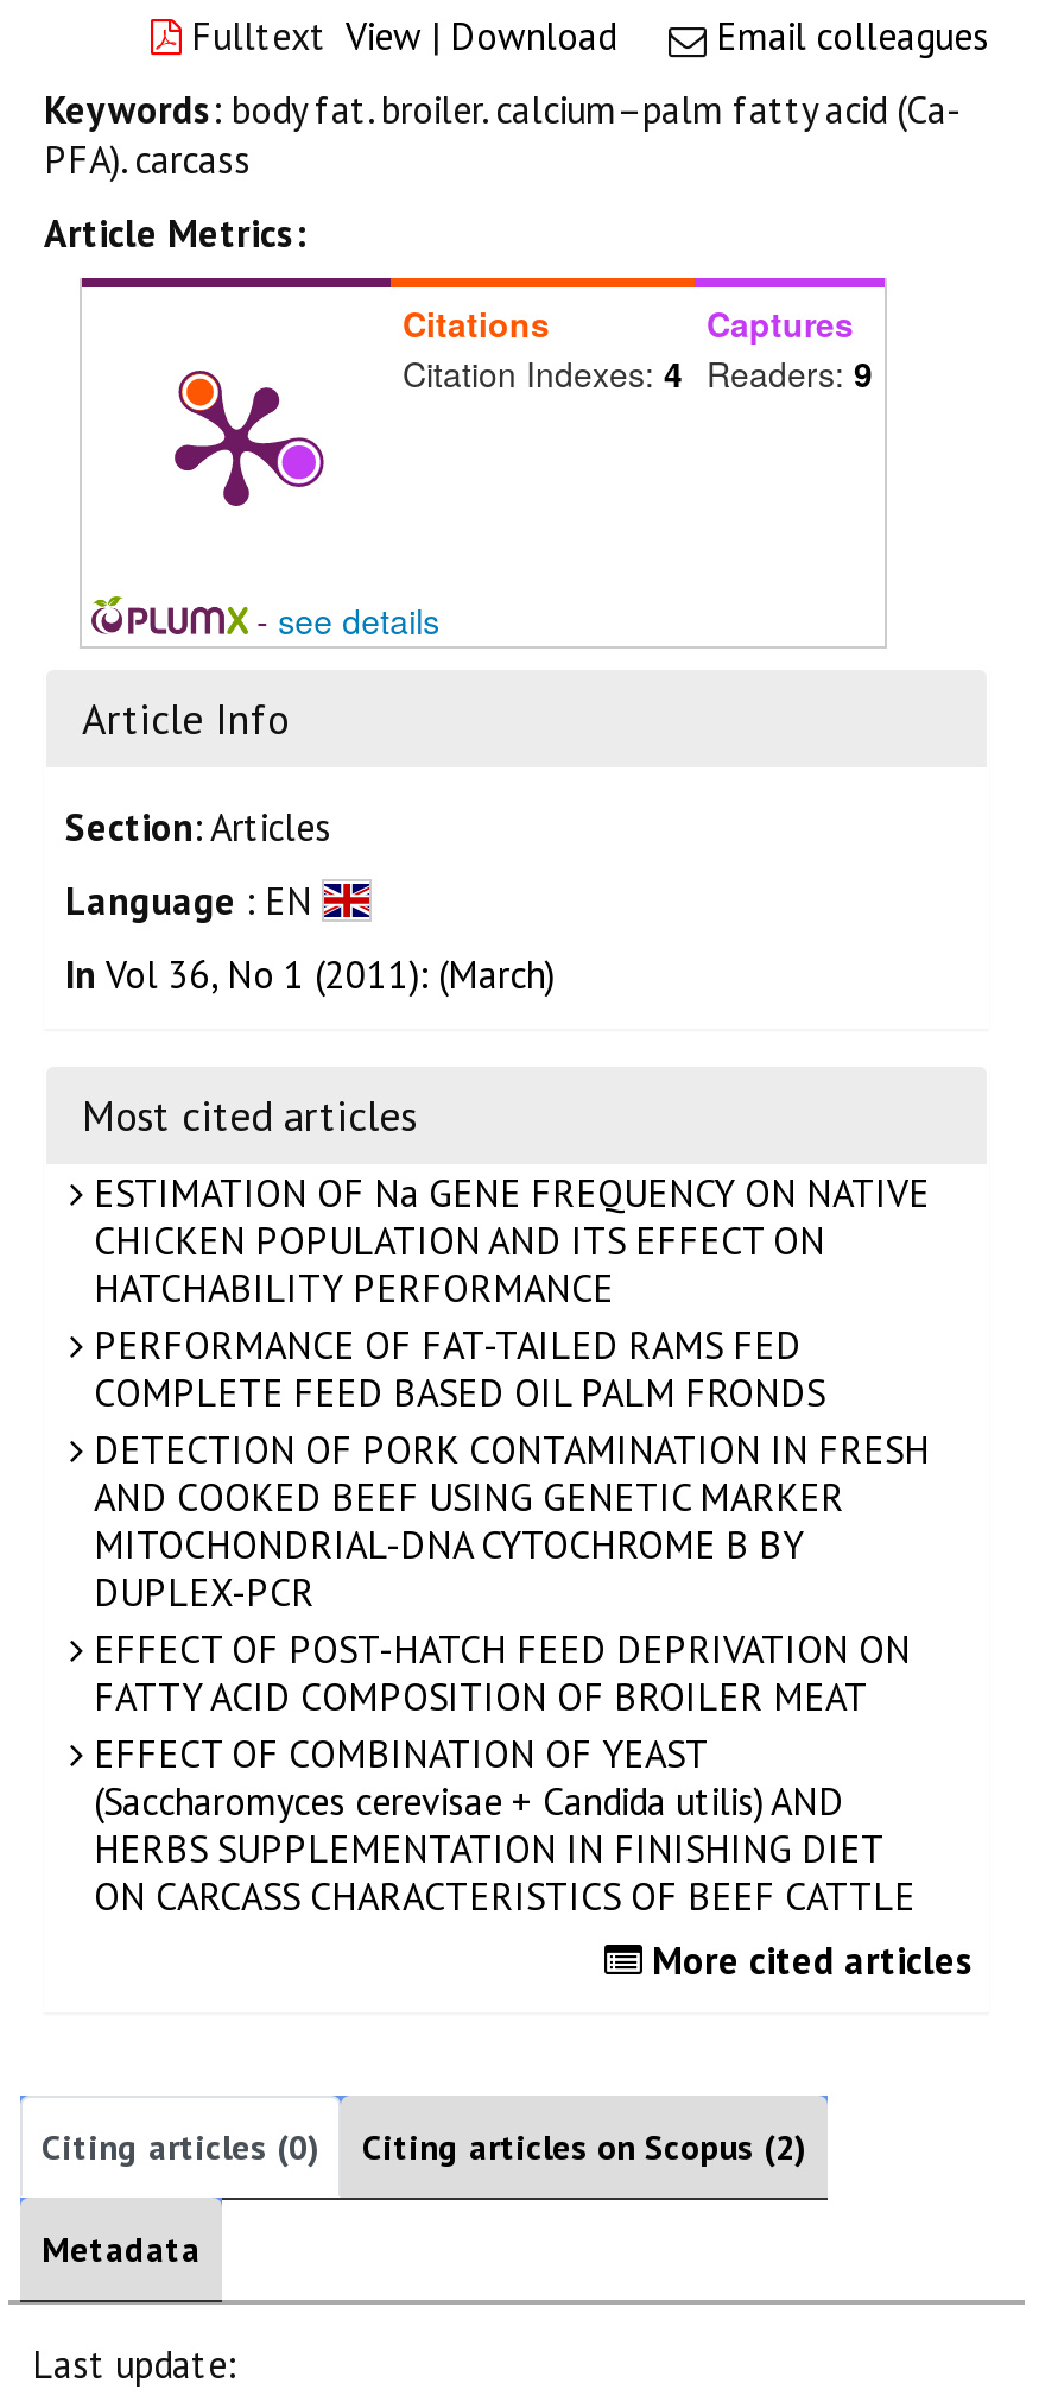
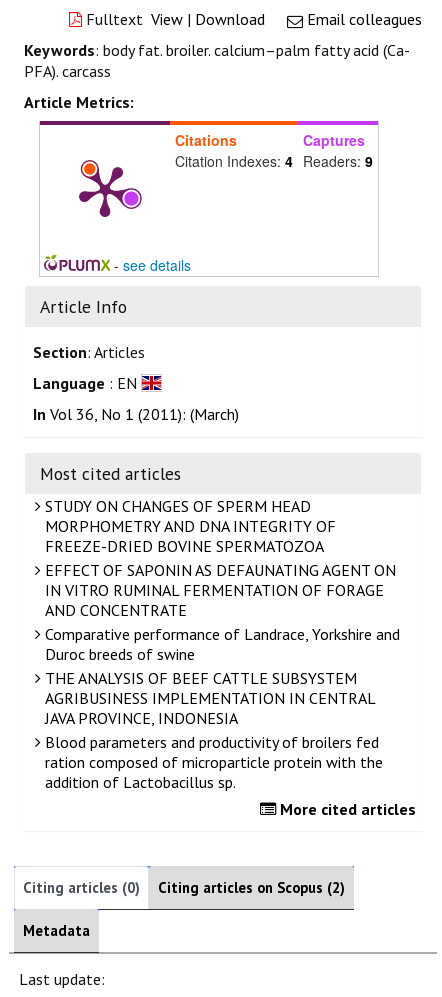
- ESTIMATION OF Na GENE FREQUENCY ON NATIVE
- CHICKEN POPULATION AND ITS EFFECT ON
- HATCHABILITY PERFORMANCE
- PERFORMANCE OF FAT-TAILED RAMS FED
- COMPLETE FEED BASED OIL PALM FRONDS
- DETECTION OF PORK CONTAMINATION IN FRESH
- AND COOKED BEEF USING GENETIC MARKER
- MITOCHONDRIAL-DNA CYTOCHROME B BY
- DUPLEX-PCR
- EFFECT OF POST-HATCH FEED DEPRIVATION ON
- FATTY ACID COMPOSITION OF BROILER MEAT
- EFFECT OF COMBINATION OF YEAST
- (Saccharomyces cerevisae + Candida utilis) AND
- HERBS SUPPLEMENTATION IN FINISHING DIET
- ON CARCASS CHARACTERISTICS OF BEEF CATTLE
+ STUDY ON CHANGES OF SPERM HEAD
+ MORPHOMETRY AND DNA INTEGRITY OF
+ FREEZE-DRIED BOVINE SPERMATOZOA
+ EFFECT OF SAPONIN AS DEFAUNATING AGENT ON
+ IN VITRO RUMINAL FERMENTATION OF FORAGE
+ AND CONCENTRATE
+ Comparative performance of Landrace, Yorkshire and
+ Duroc breeds of swine
+ THE ANALYSIS OF BEEF CATTLE SUBSYSTEM
+ AGRIBUSINESS IMPLEMENTATION IN CENTRAL
+ JAVA PROVINCE, INDONESIA
+ Blood parameters and productivity of broilers fed
+ ration composed of microparticle protein with the
+ addition of Lactobacillus sp.
